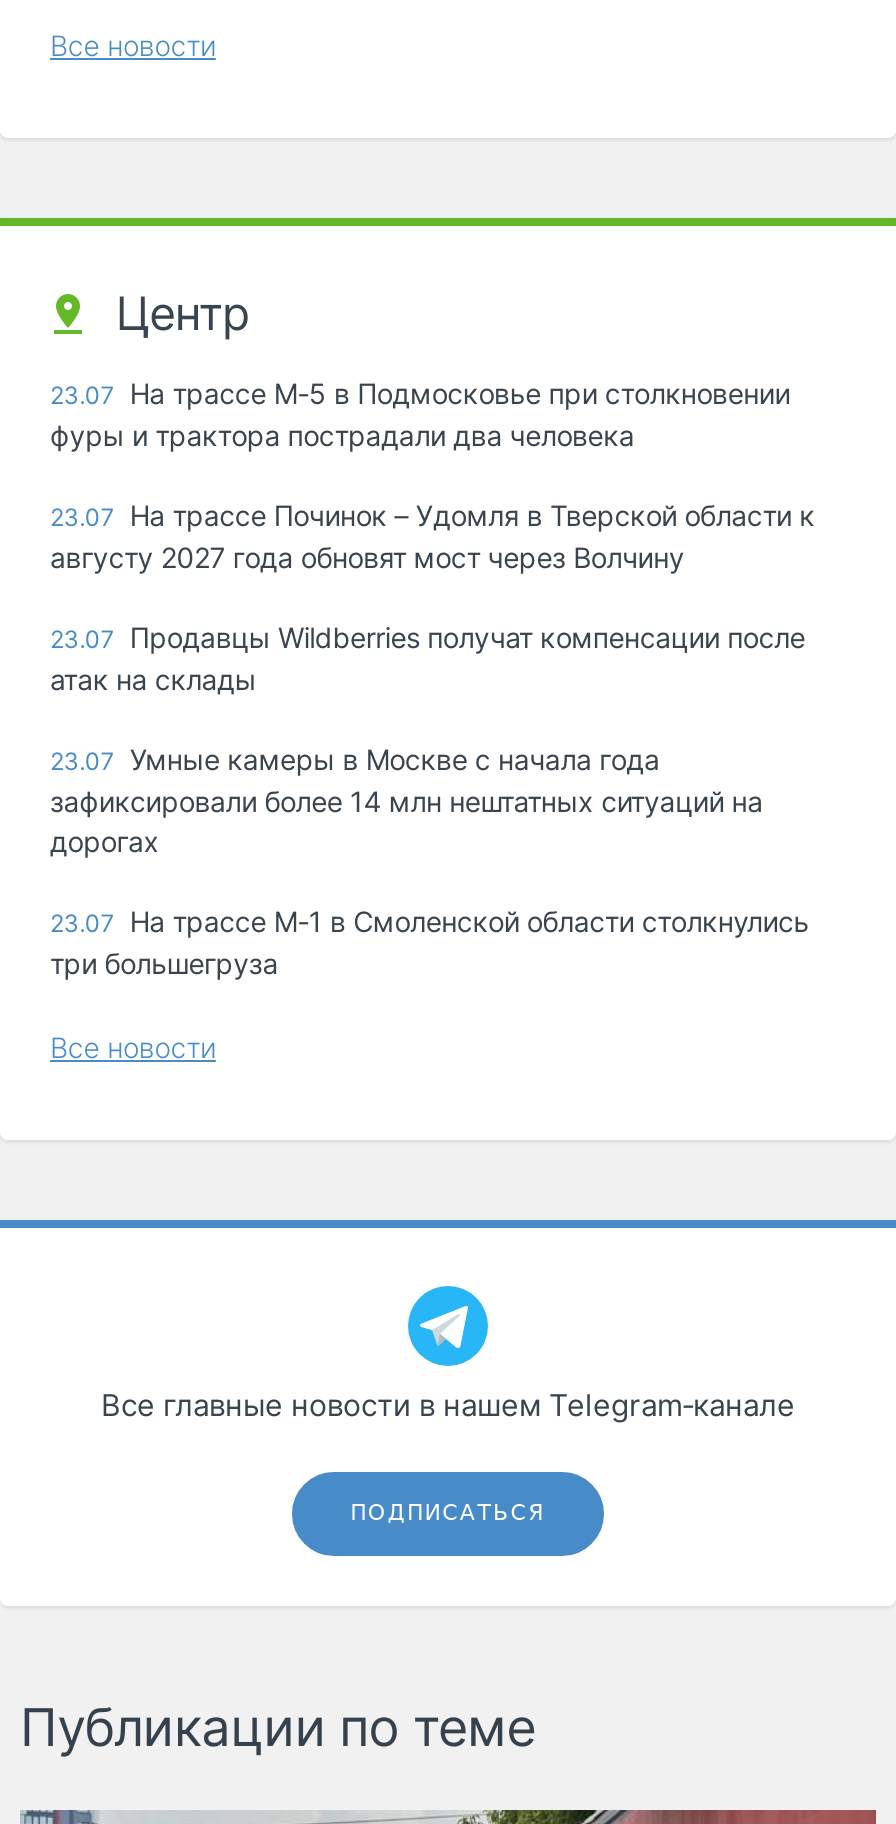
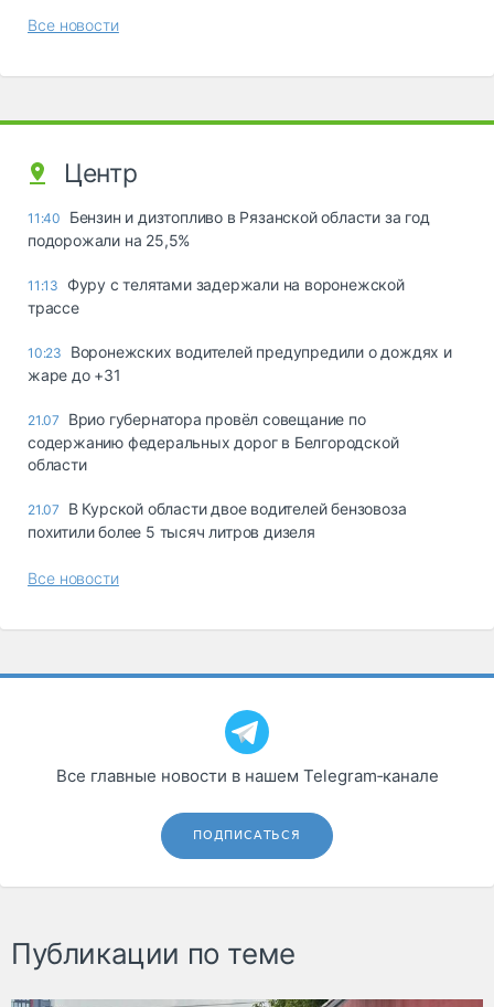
- 23.07 На трассе М-5 в Подмосковье при столкновении
- фуры и трактора пострадали два человека
+ 11:40 Бензин и дизтопливо в Рязанской области за год
+ подорожали на 25,5%

- 23.07 На трассе Починок – Удомля в Тверской области к
- августу 2027 года обновят мост через Волчину
+ 11:13 Фуру с телятами задержали на воронежской
+ трассе

- 23.07 Продавцы Wildberries получат компенсации после
- атак на склады
+ 10:23 Воронежских водителей предупредили о дождях и
+ жаре до +31

- 23.07 Умные камеры в Москве с начала года
- зафиксировали более 14 млн нештатных ситуаций на
- дорогах
+ 21.07 Врио губернатора провёл совещание по
+ содержанию федеральных дорог в Белгородской
+ области

- 23.07 На трассе М-1 в Смоленской области столкнулись
- три большегруза
+ 21.07 В Курской области двое водителей бензовоза
+ похитили более 5 тысяч литров дизеля
